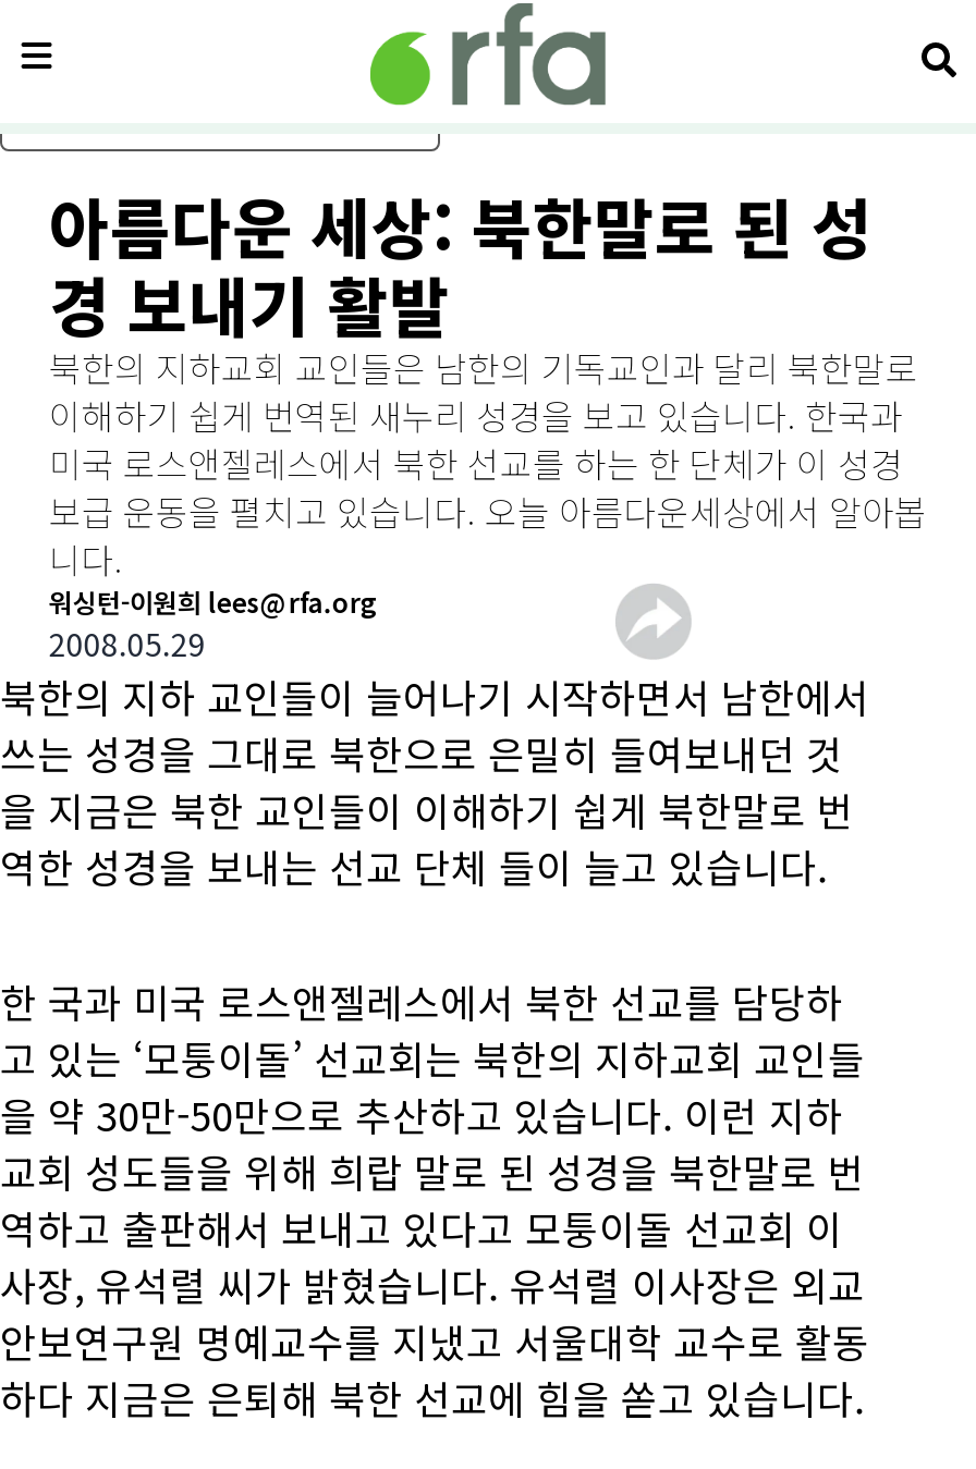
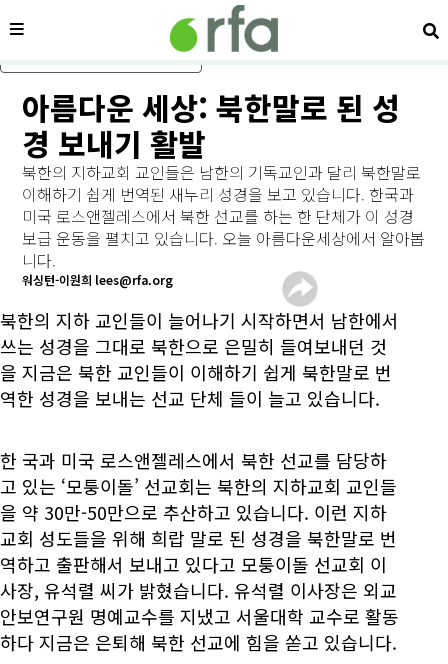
- 2008.05.29
